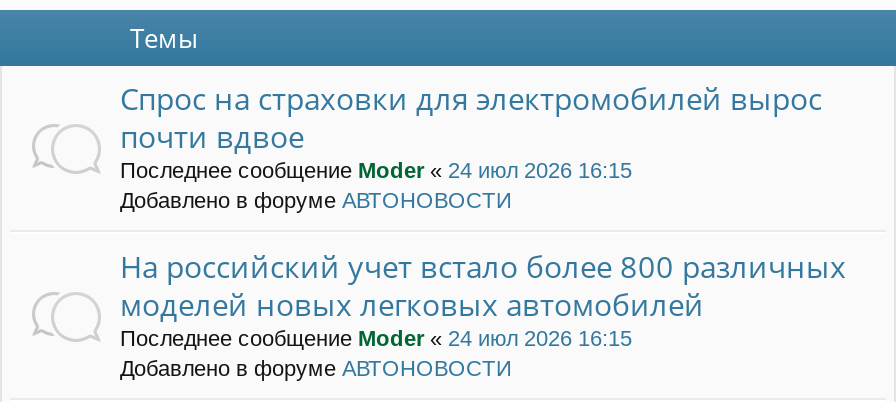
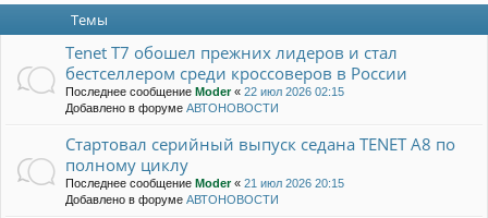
- Спрос на страховки для электромобилей вырос
- почти вдвое
- Последнее сообщение Moder «24 июл 2026 16:15
+ Tenet T7 обошел прежних лидеров и стал
+ бестселлером среди кроссоверов в России
+ Последнее сообщение Moder «22 июл 2026 02:15

- На российский учет встало более 800 различных
- моделей новых легковых автомобилей
- Последнее сообщение Moder «24 июл 2026 16:15
+ Стартовал серийный выпуск седана TENET A8 по
+ полному циклу
+ Последнее сообщение Moder «21 июл 2026 20:15
